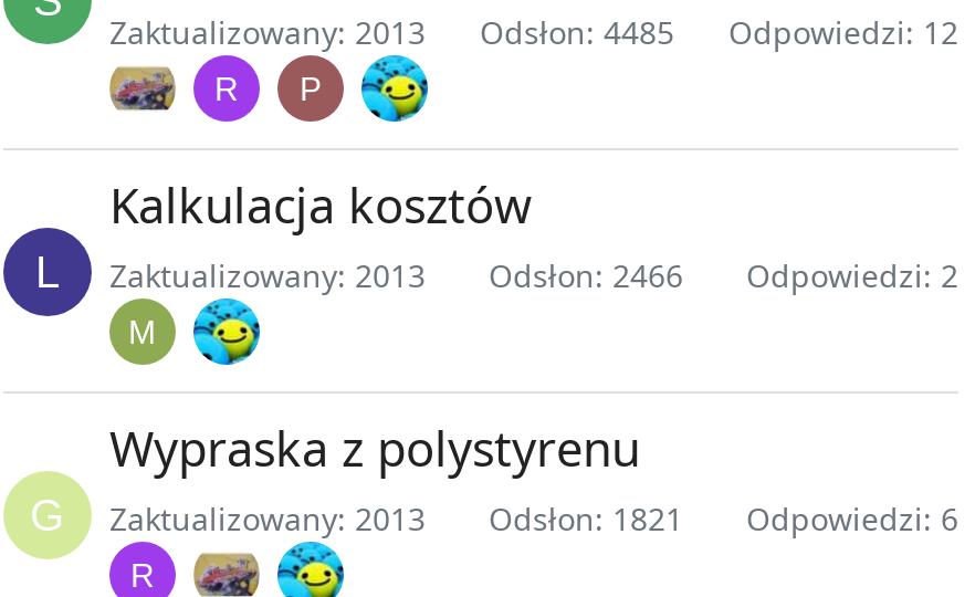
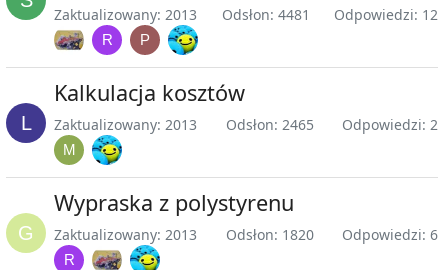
- Zaktualizowany: 2013 Odsłon: 4485 Odpowiedzi: 12
+ Zaktualizowany: 2013 Odsłon: 4481 Odpowiedzi: 12

- Zaktualizowany: 2013 Odsłon: 2466 Odpowiedzi: 2
+ Zaktualizowany: 2013 Odsłon: 2465 Odpowiedzi: 2

- Zaktualizowany: 2013 Odsłon: 1821 Odpowiedzi: 6
+ Zaktualizowany: 2013 Odsłon: 1820 Odpowiedzi: 6
